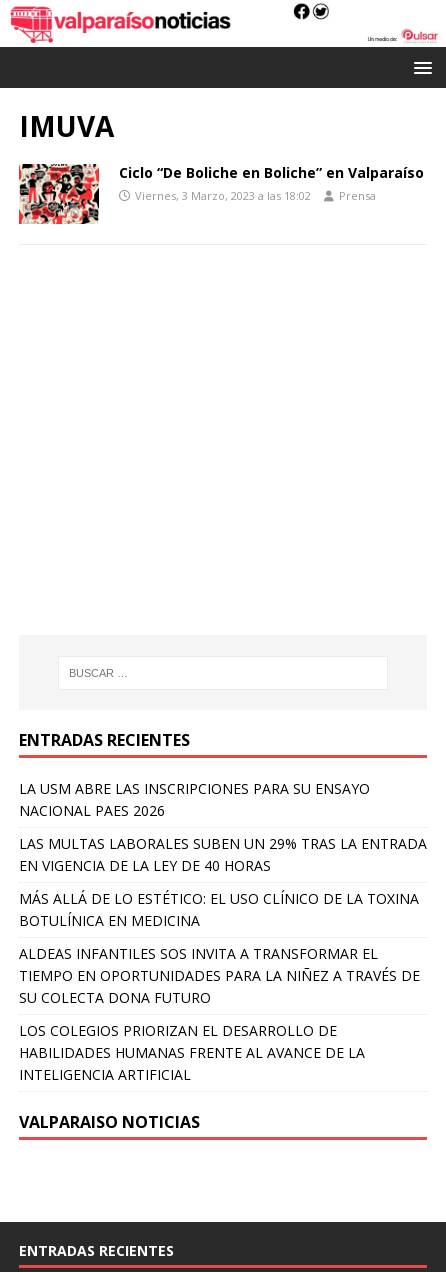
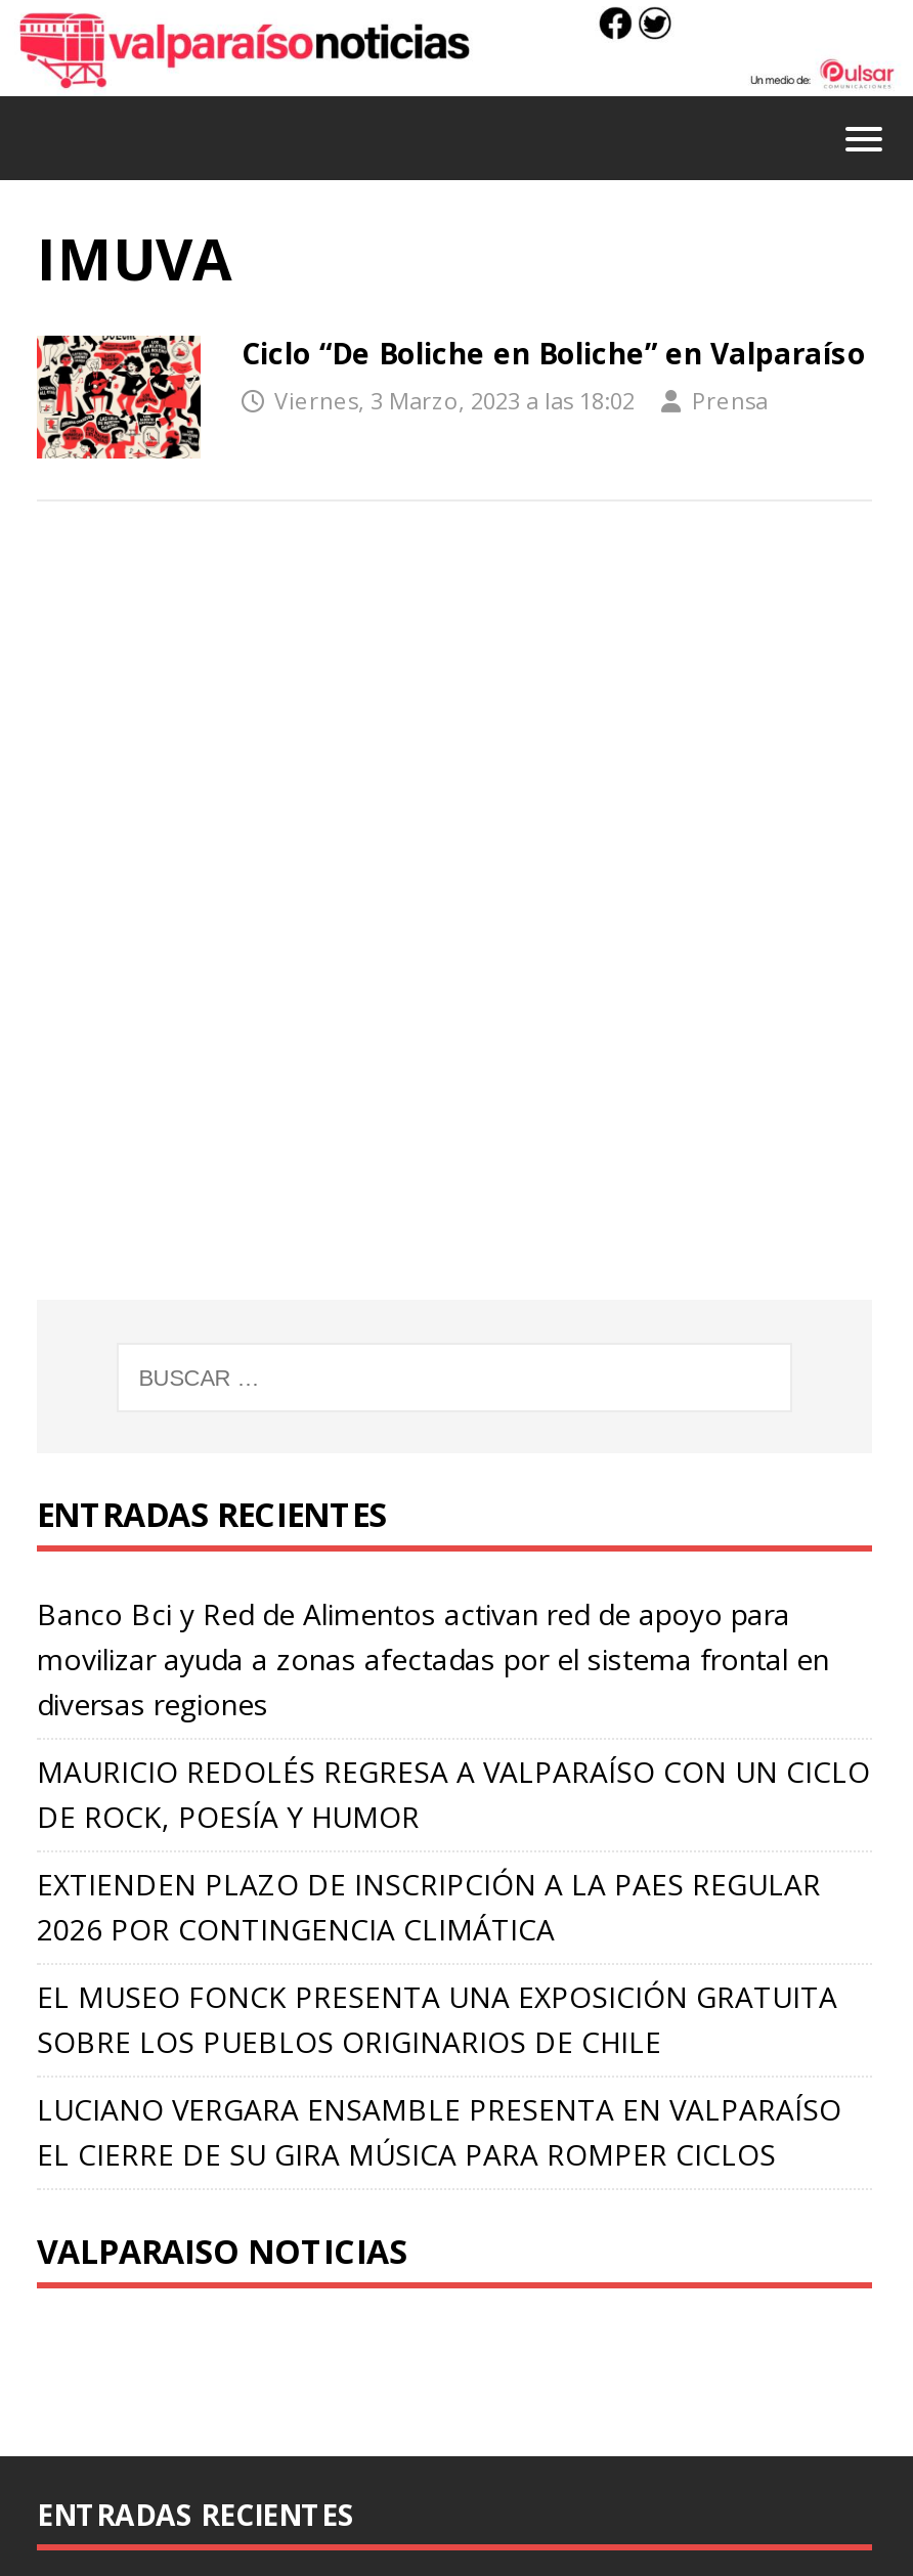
- LA USM ABRE LAS INSCRIPCIONES PARA SU ENSAYO
- NACIONAL PAES 2026
+ Banco Bci y Red de Alimentos activan red de apoyo para
+ movilizar ayuda a zonas afectadas por el sistema frontal en
+ diversas regiones

- LAS MULTAS LABORALES SUBEN UN 29% TRAS LA ENTRADA
- EN VIGENCIA DE LA LEY DE 40 HORAS
+ MAURICIO REDOLÉS REGRESA A VALPARAÍSO CON UN CICLO
+ DE ROCK, POESÍA Y HUMOR

- MÁS ALLÁ DE LO ESTÉTICO: EL USO CLÍNICO DE LA TOXINA
- BOTULÍNICA EN MEDICINA
+ EXTIENDEN PLAZO DE INSCRIPCIÓN A LA PAES REGULAR
+ 2026 POR CONTINGENCIA CLIMÁTICA

- ALDEAS INFANTILES SOS INVITA A TRANSFORMAR EL
- TIEMPO EN OPORTUNIDADES PARA LA NIÑEZ A TRAVÉS DE
- SU COLECTA DONA FUTURO
+ EL MUSEO FONCK PRESENTA UNA EXPOSICIÓN GRATUITA
+ SOBRE LOS PUEBLOS ORIGINARIOS DE CHILE

- LOS COLEGIOS PRIORIZAN EL DESARROLLO DE
- HABILIDADES HUMANAS FRENTE AL AVANCE DE LA
- INTELIGENCIA ARTIFICIAL
+ LUCIANO VERGARA ENSAMBLE PRESENTA EN VALPARAÍSO
+ EL CIERRE DE SU GIRA MÚSICA PARA ROMPER CICLOS
